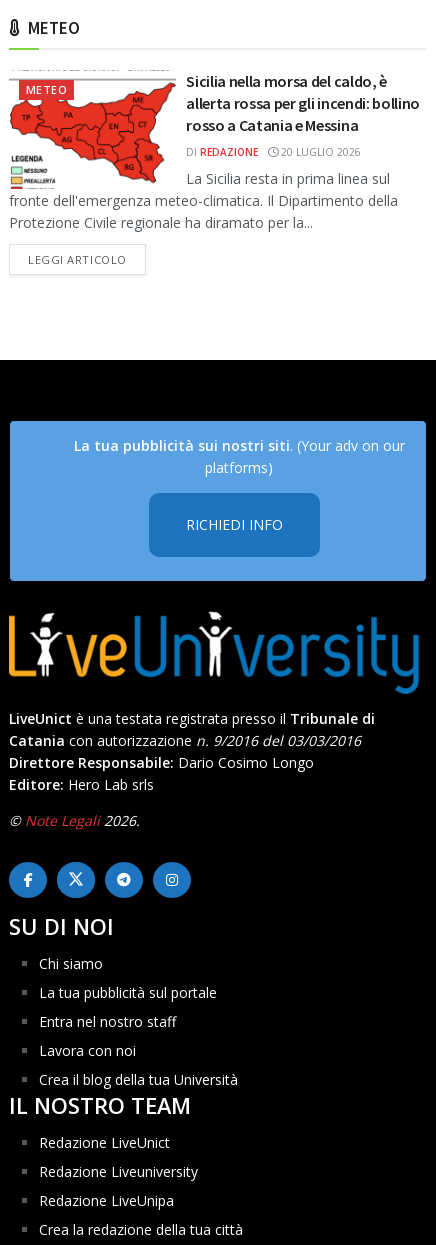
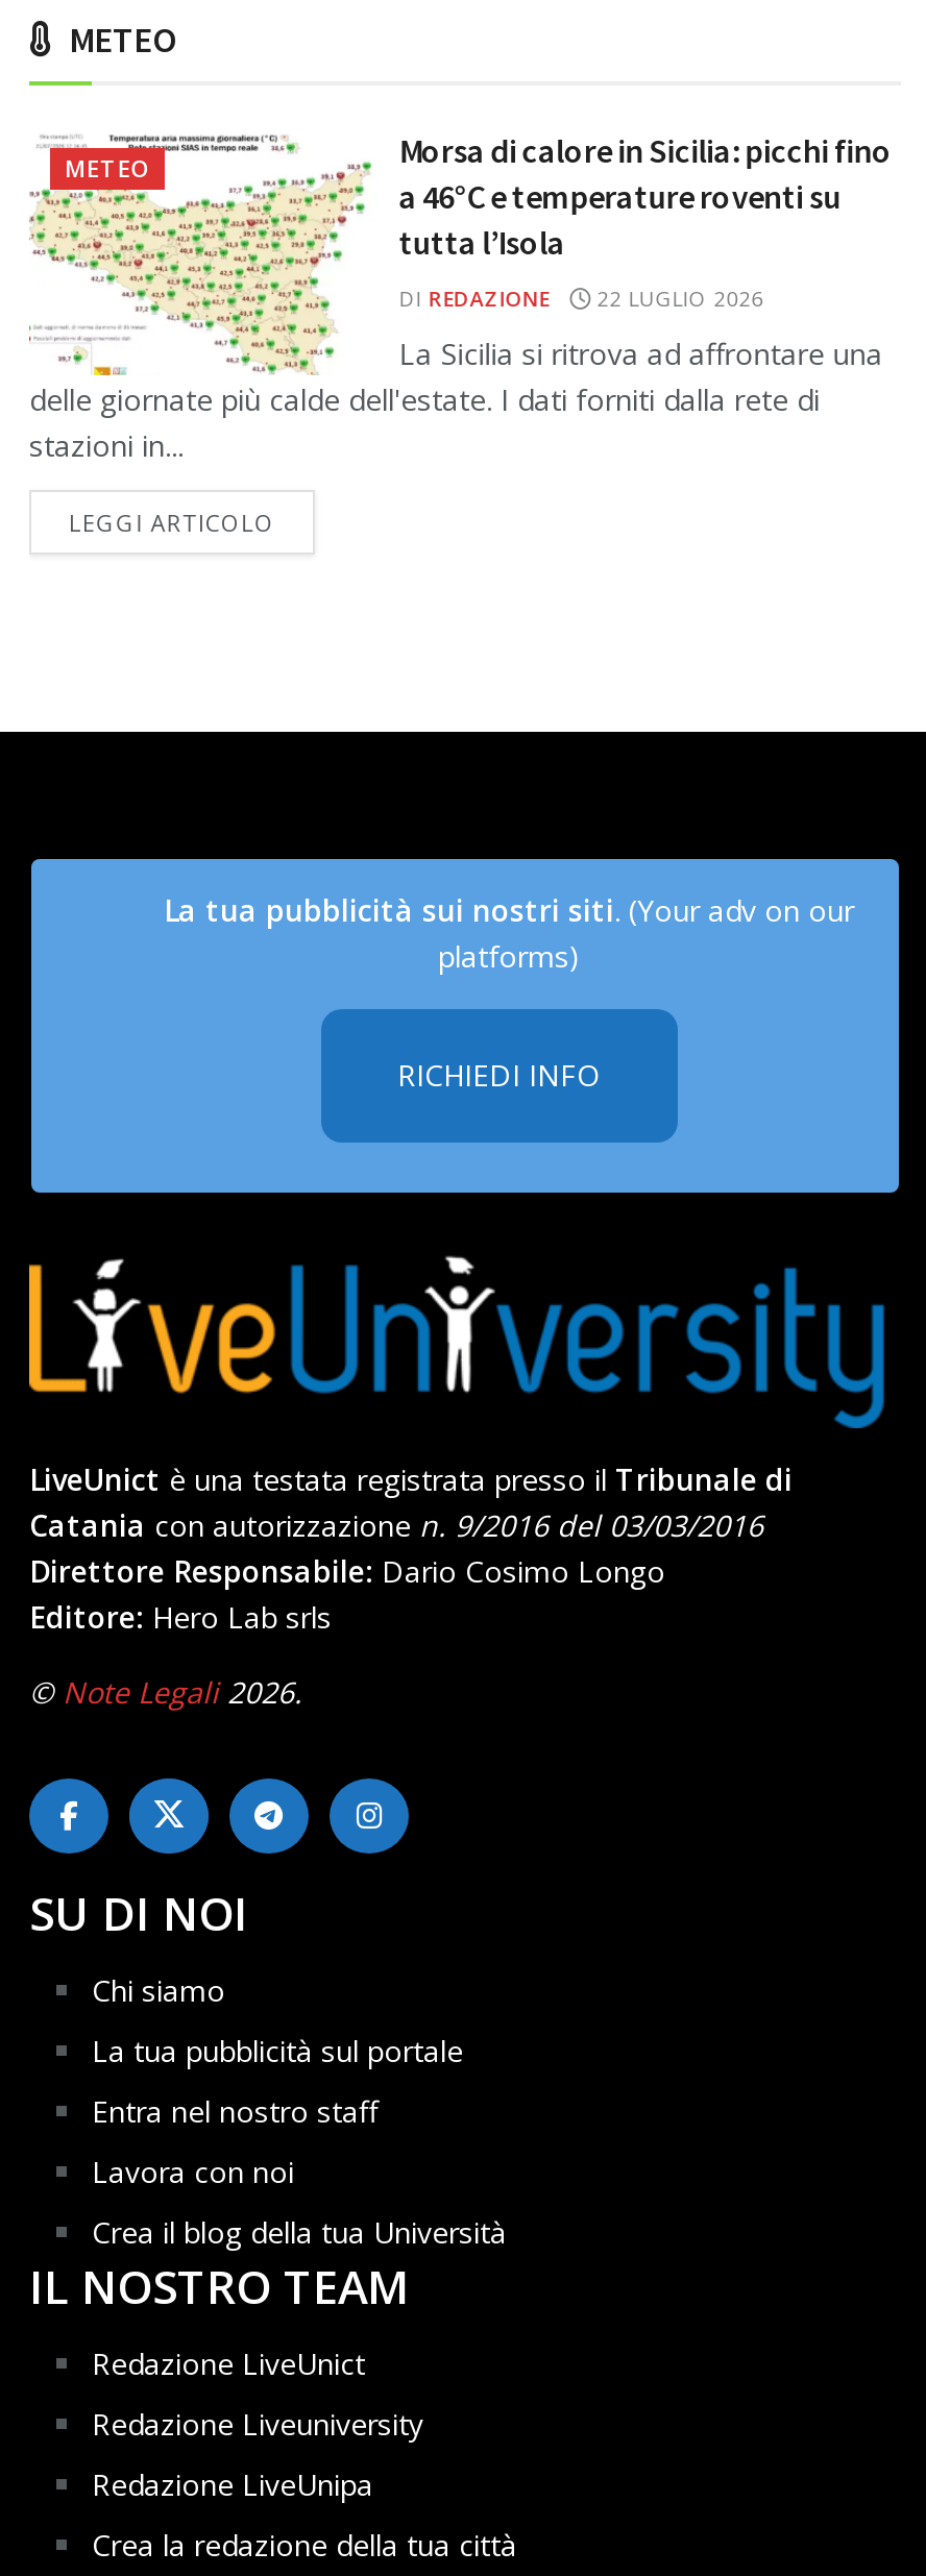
- [image]
- La Sicilia resta in prima linea sul
- fronte dell'emergenza meteo-climatica. Il Dipartimento della
- Protezione Civile regionale ha diramato per la...
+ [image]
+ La Sicilia si ritrova ad affrontare una
+ delle giornate più calde dell'estate. I dati forniti dalla rete di
+ stazioni in...

- Sicilia nella morsa del caldo, è
- allerta rossa per gli incendi: bollino
- rosso a Catania e Messina
+ Morsa di calore in Sicilia: picchi fino
+ a 46°C e temperature roventi su
+ tutta l’Isola

- DI REDAZIONE 20 LUGLIO 2026
+ DI REDAZIONE 22 LUGLIO 2026
